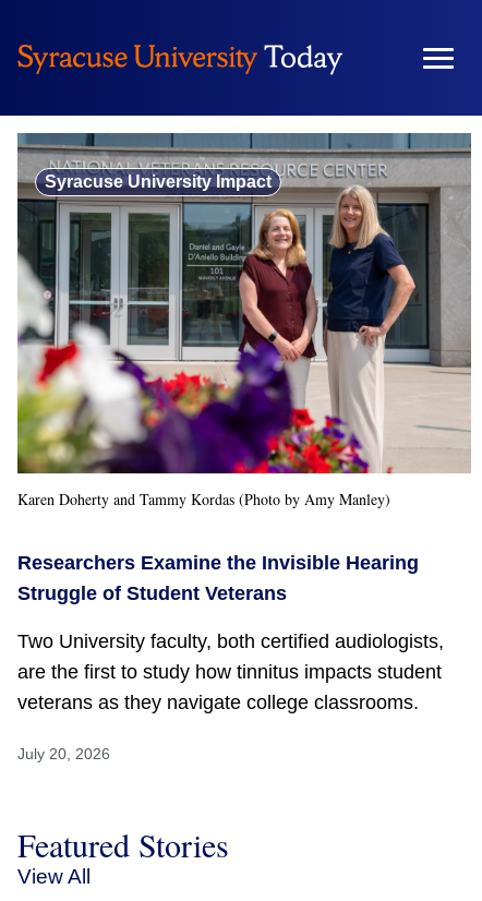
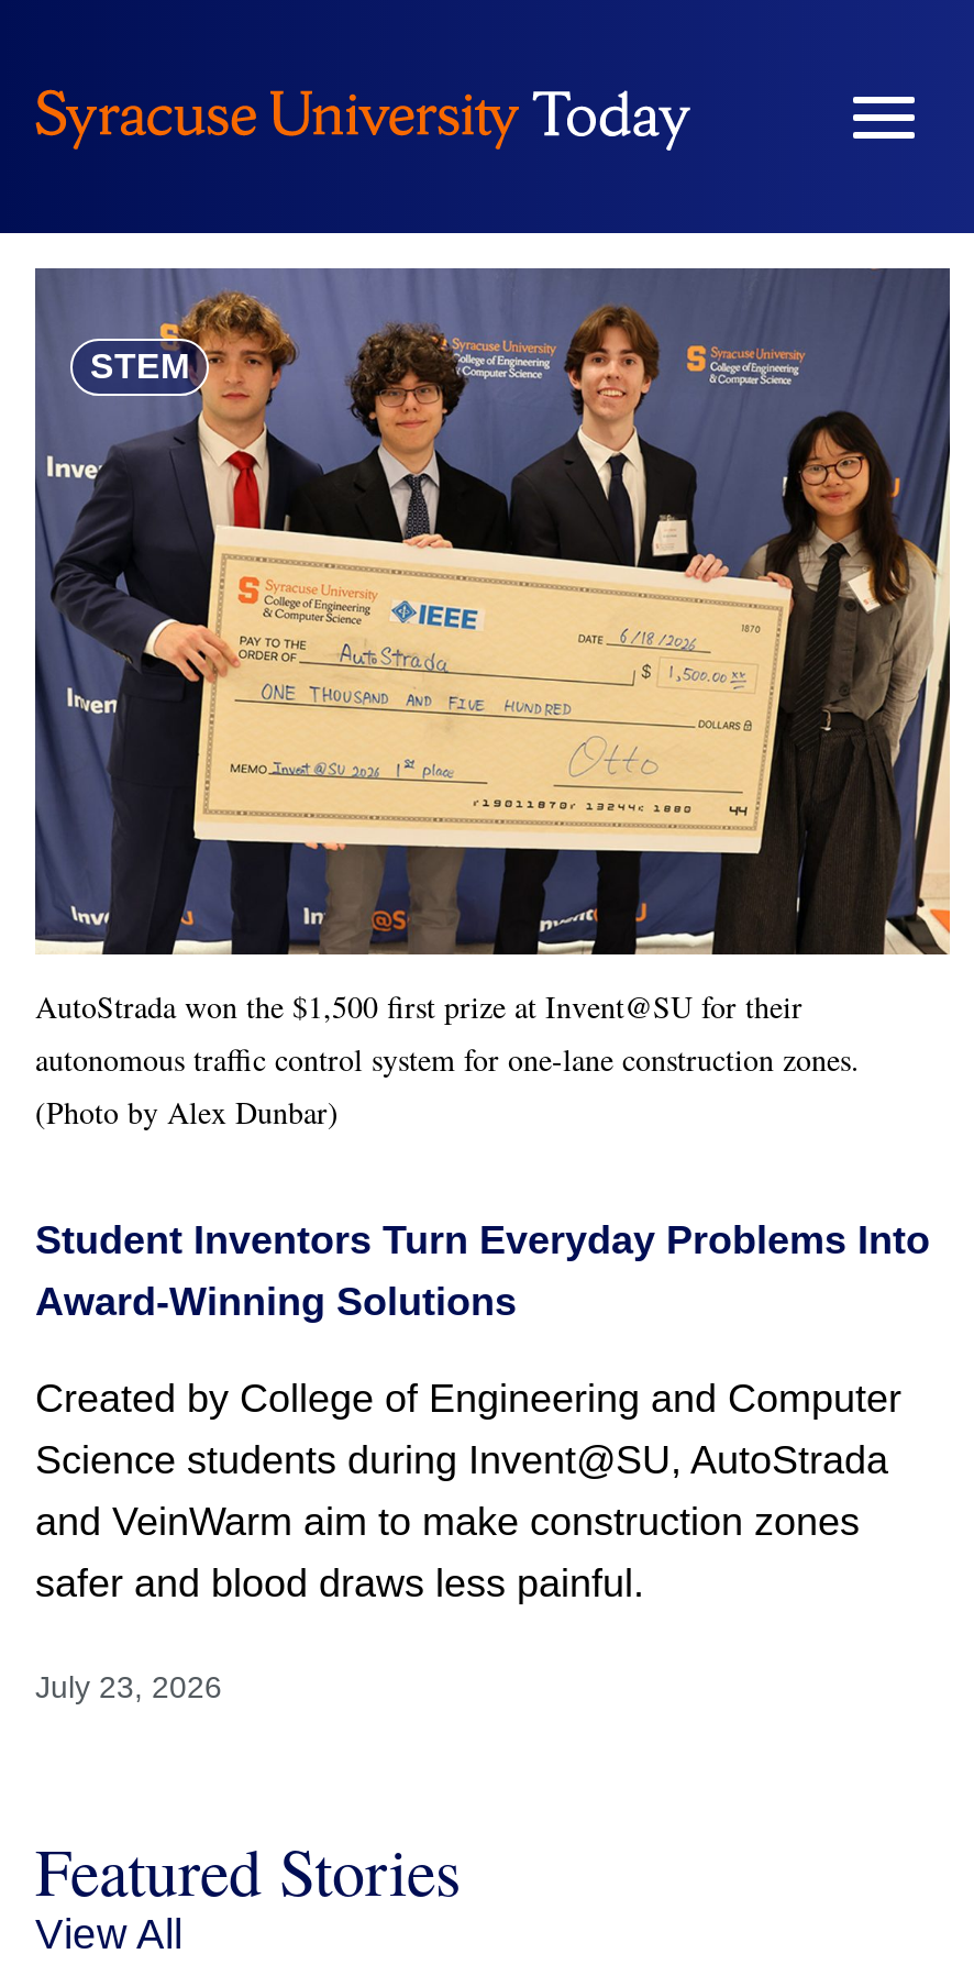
- [image]
- Syracuse University Impact
+ [image]
+ STEM

- Karen Doherty and Tammy Kordas (Photo by Amy Manley)
+ AutoStrada won the $1,500 first prize at Invent@SU for their
+ autonomous traffic control system for one-lane construction zones.
+ (Photo by Alex Dunbar)

- Researchers Examine the Invisible Hearing
- Struggle of Student Veterans
+ Student Inventors Turn Everyday Problems Into
+ Award-Winning Solutions

- Two University faculty, both certified audiologists,
- are the first to study how tinnitus impacts student
- veterans as they navigate college classrooms.
+ Created by College of Engineering and Computer
+ Science students during Invent@SU, AutoStrada
+ and VeinWarm aim to make construction zones
+ safer and blood draws less painful.

- July 20, 2026
+ July 23, 2026
